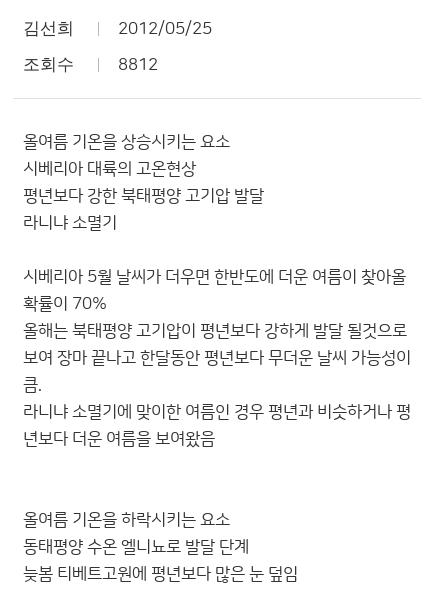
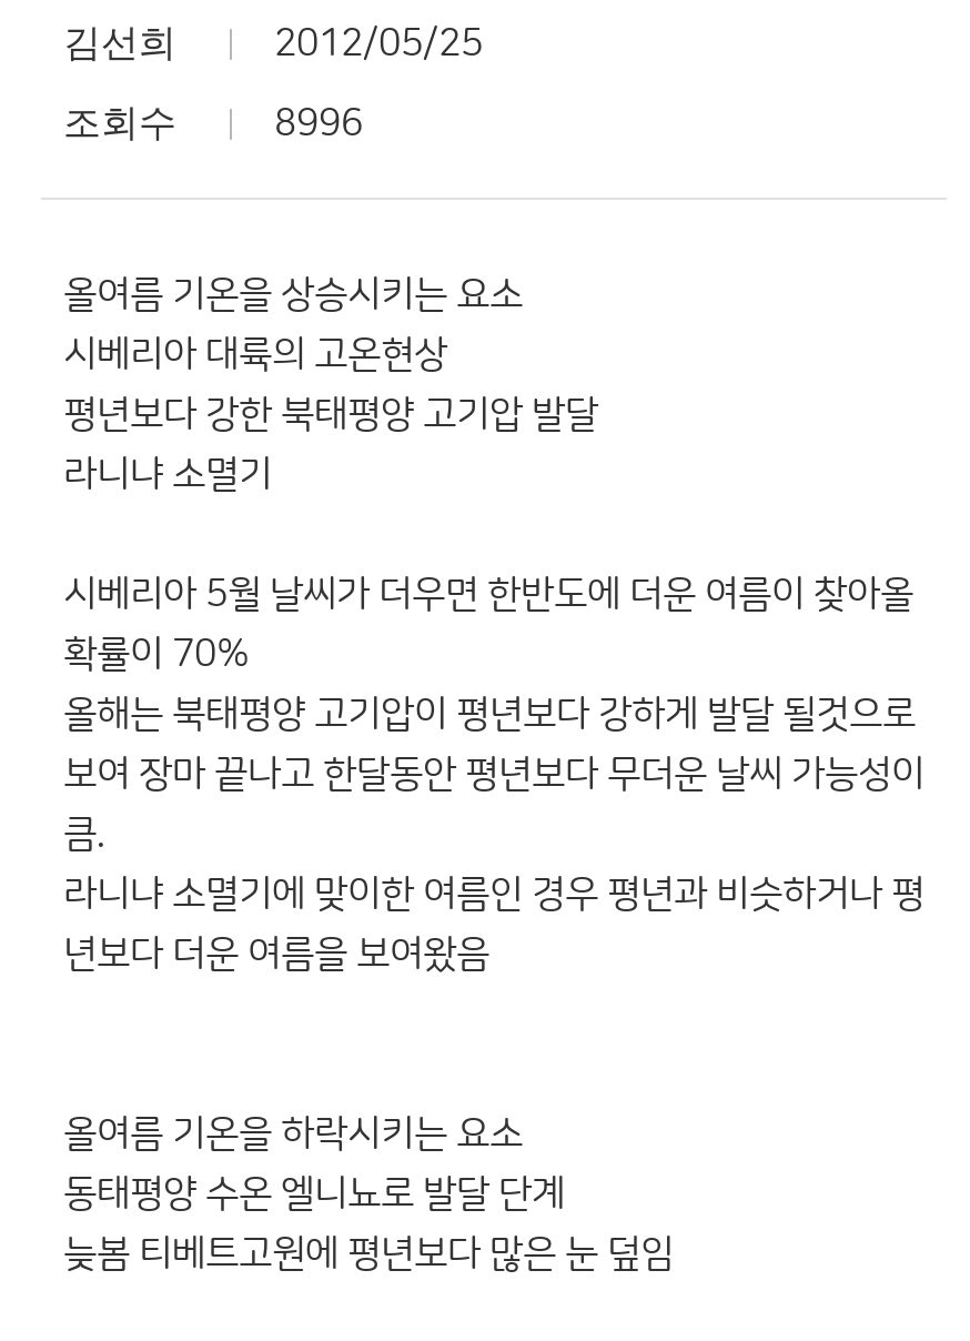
- 8812
+ 8996
